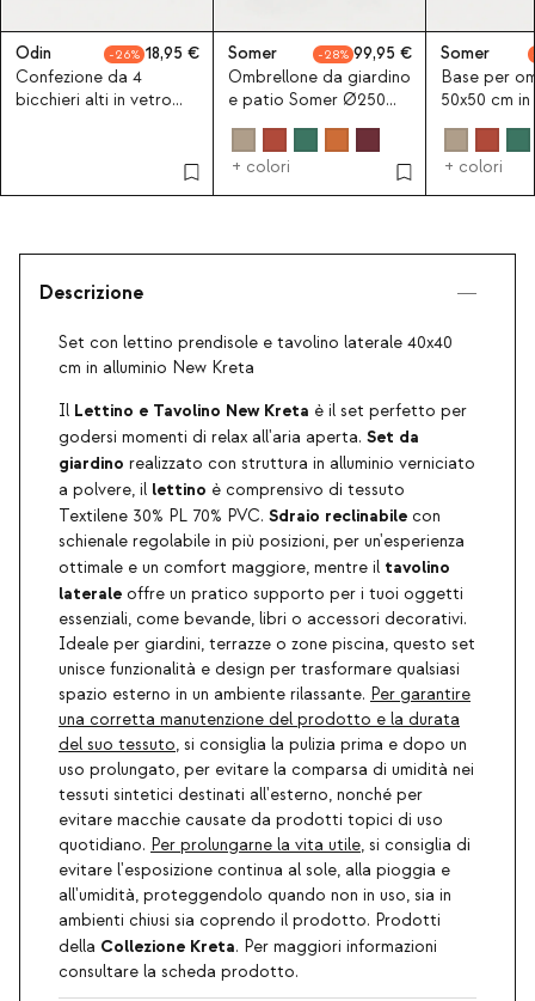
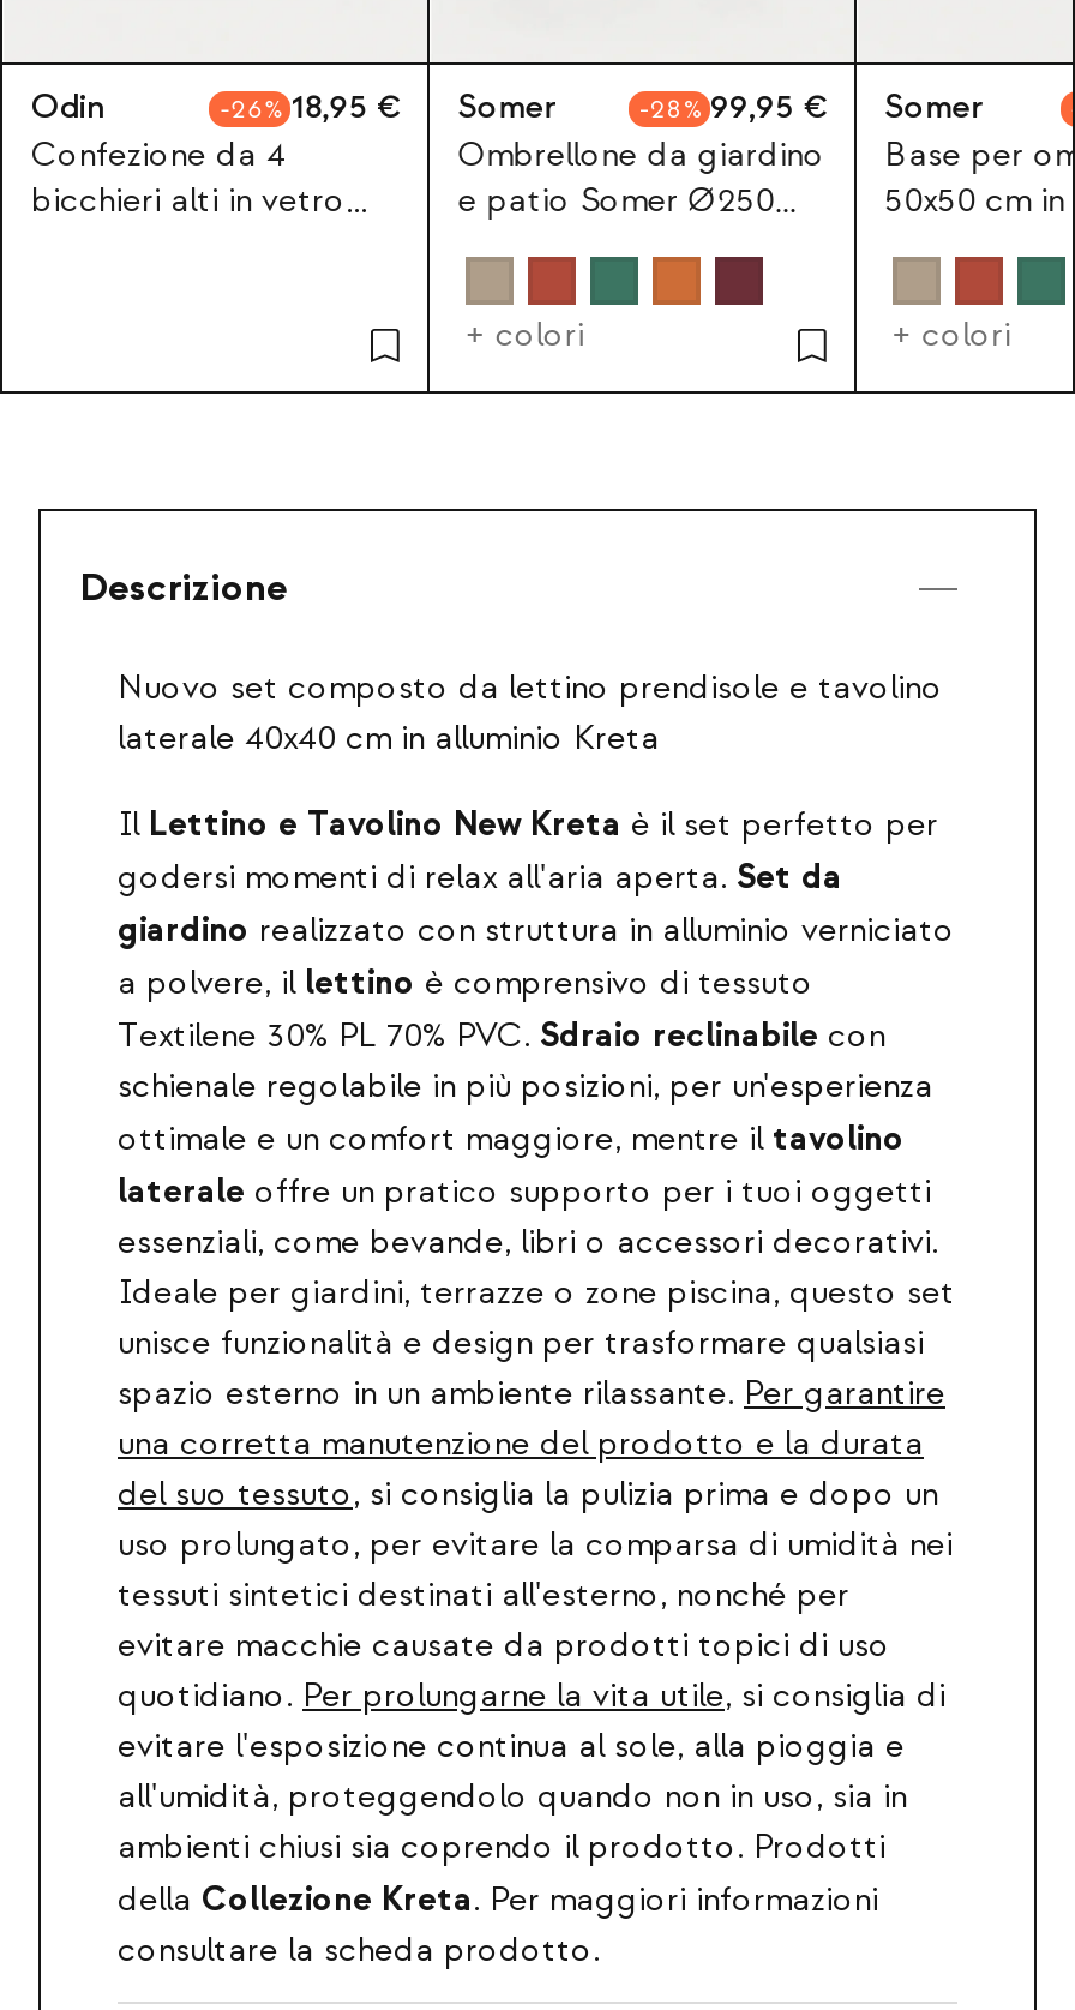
- Set con lettino prendisole e tavolino laterale 40x40
- cm in alluminio New Kreta
+ Nuovo set composto da lettino prendisole e tavolino
+ laterale 40x40 cm in alluminio Kreta
